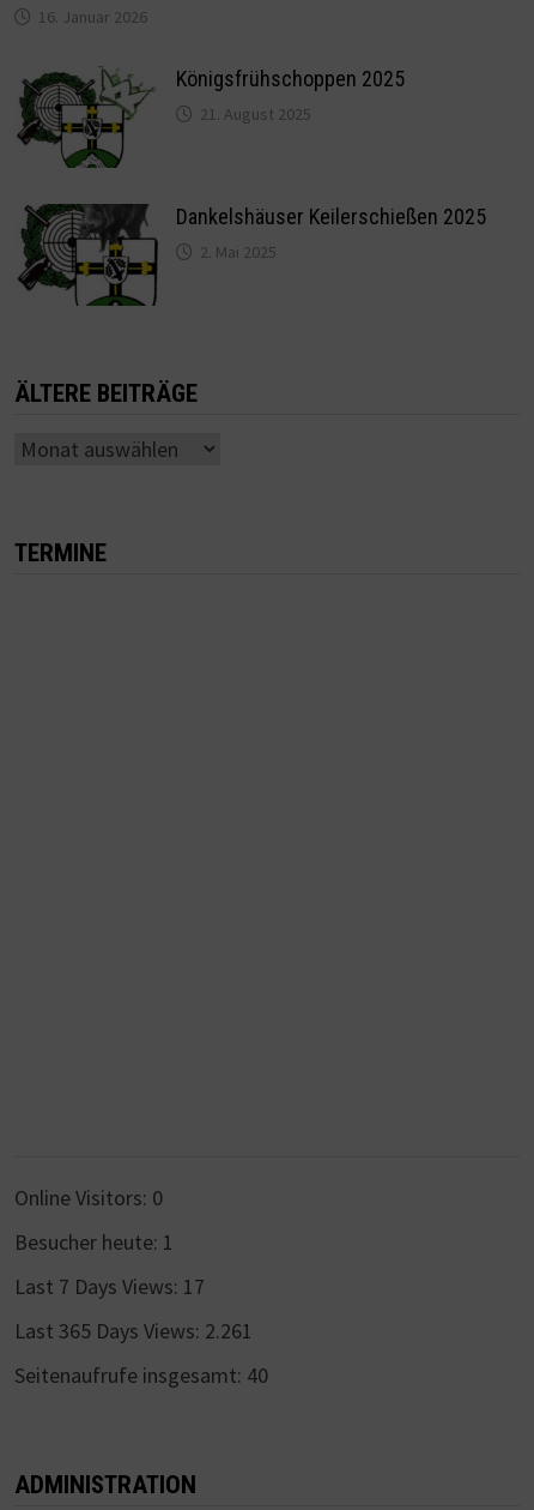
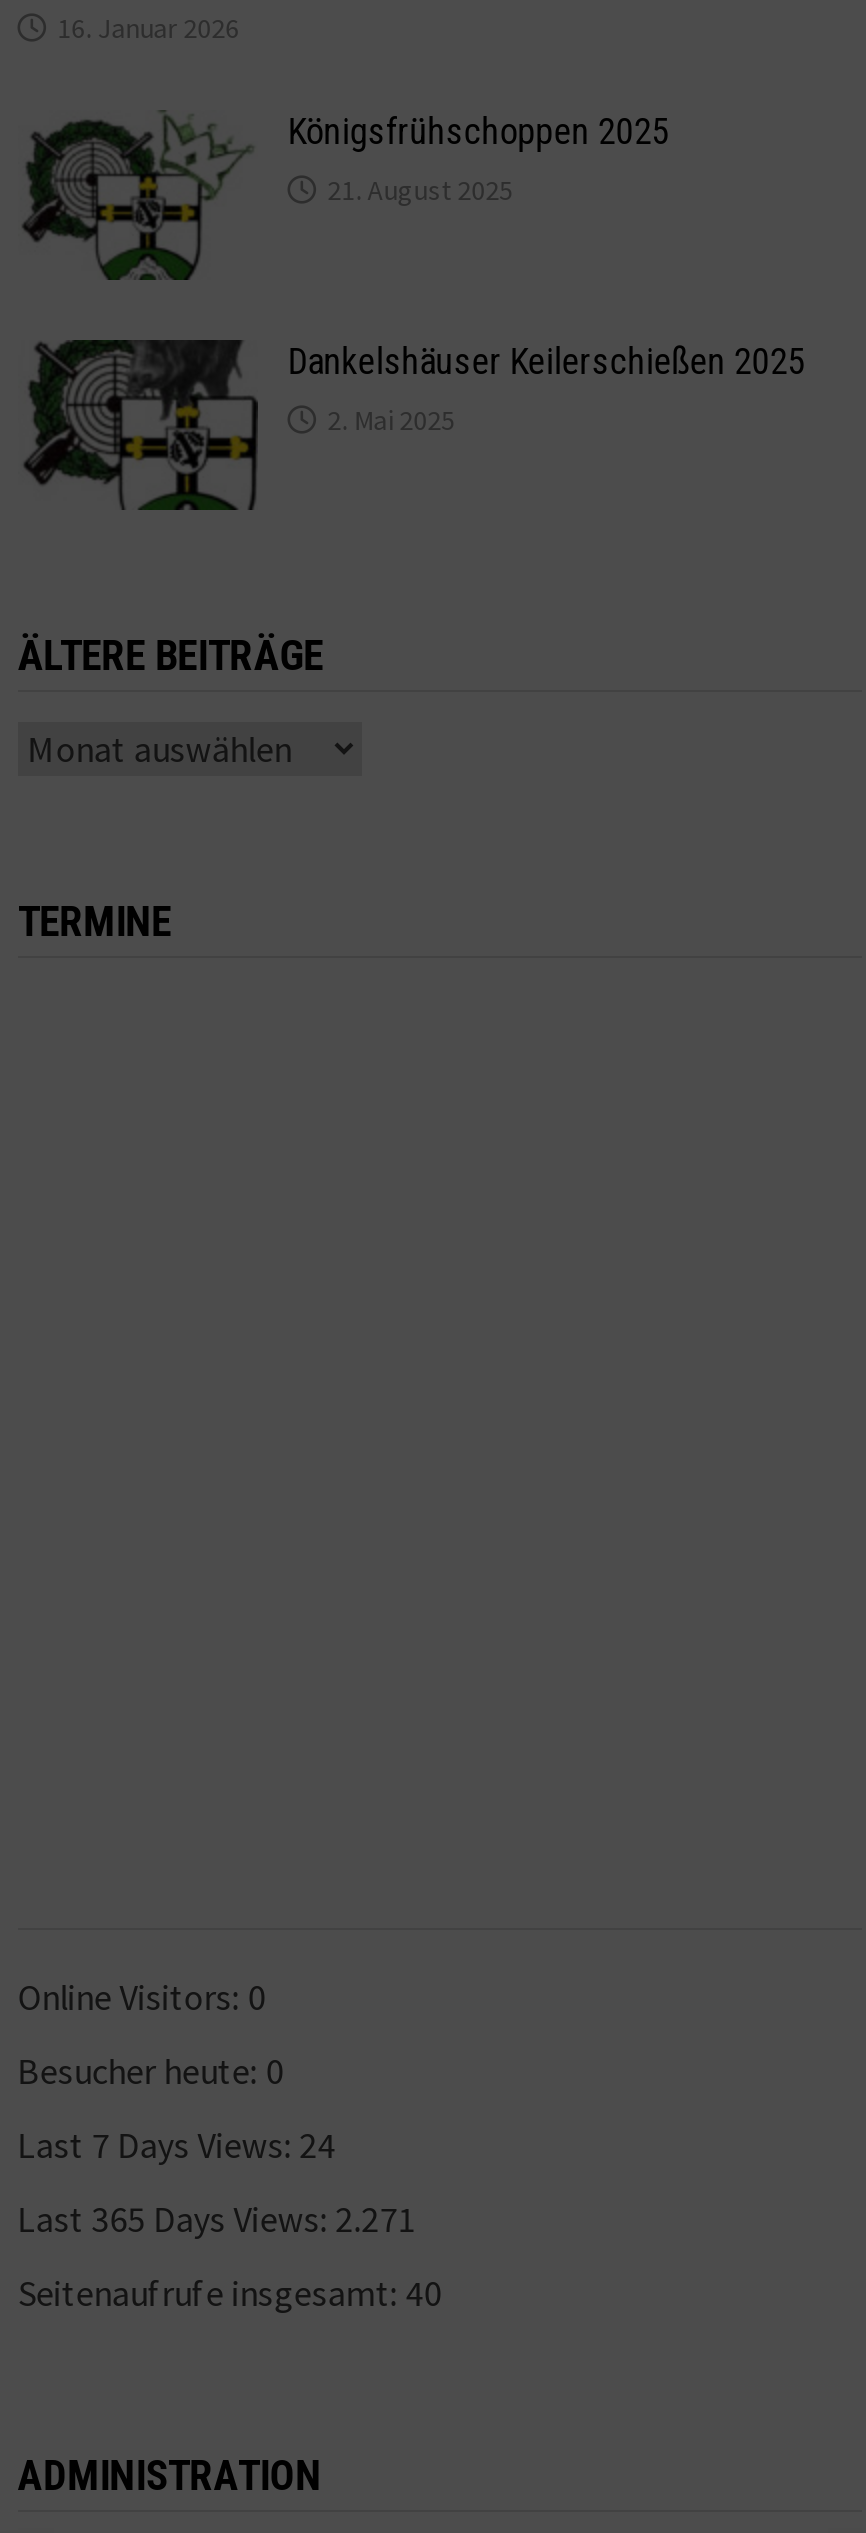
- Besucher heute: 1
+ Besucher heute: 0

- Last 7 Days Views: 17
+ Last 7 Days Views: 24

- Last 365 Days Views: 2.261
+ Last 365 Days Views: 2.271
